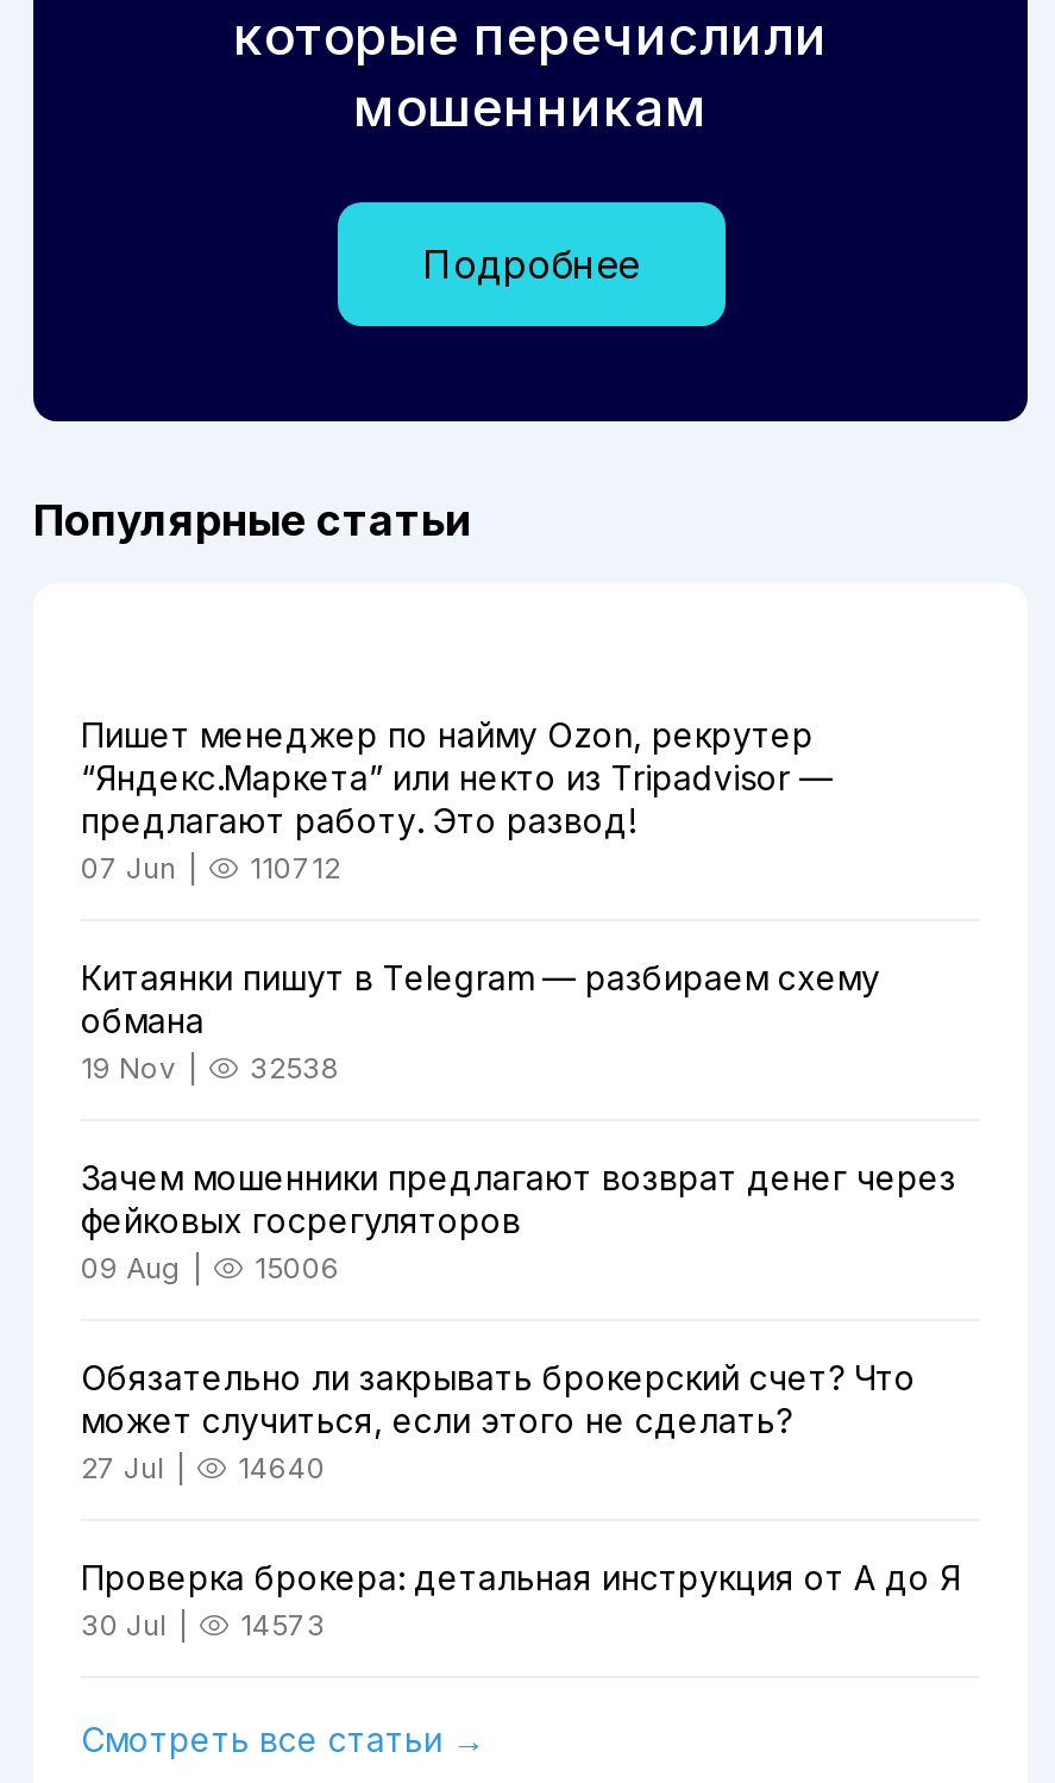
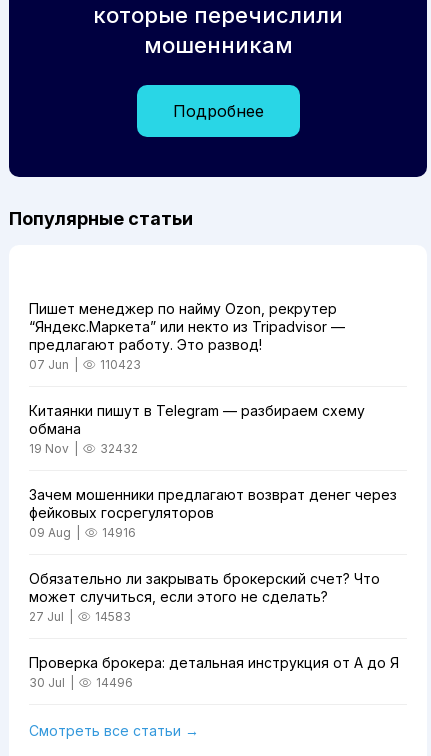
- 110712
+ 110423

- 32538
+ 32432

- 15006
+ 14916

- 14640
+ 14583

- 14573
+ 14496
